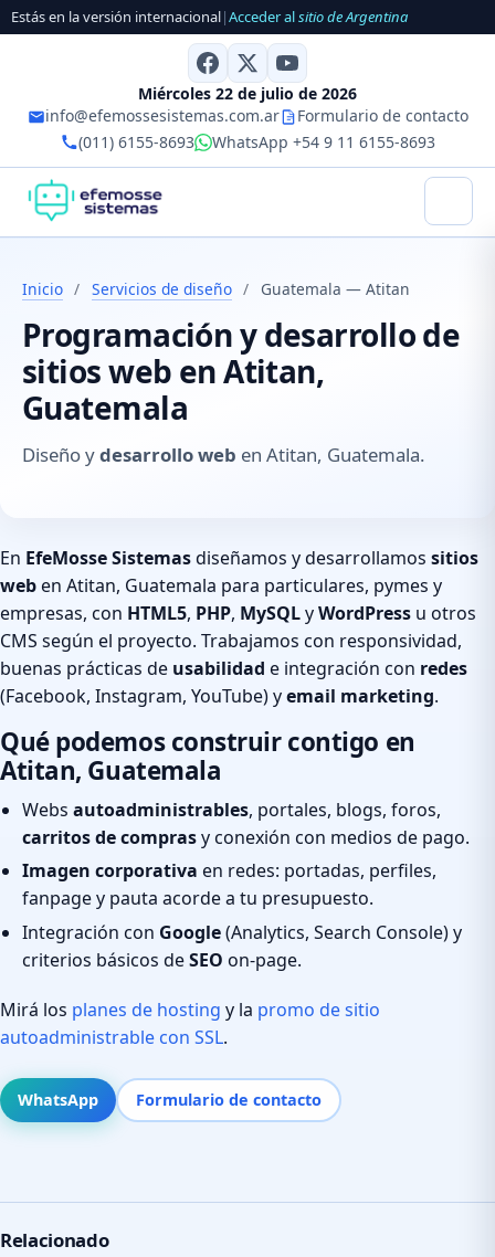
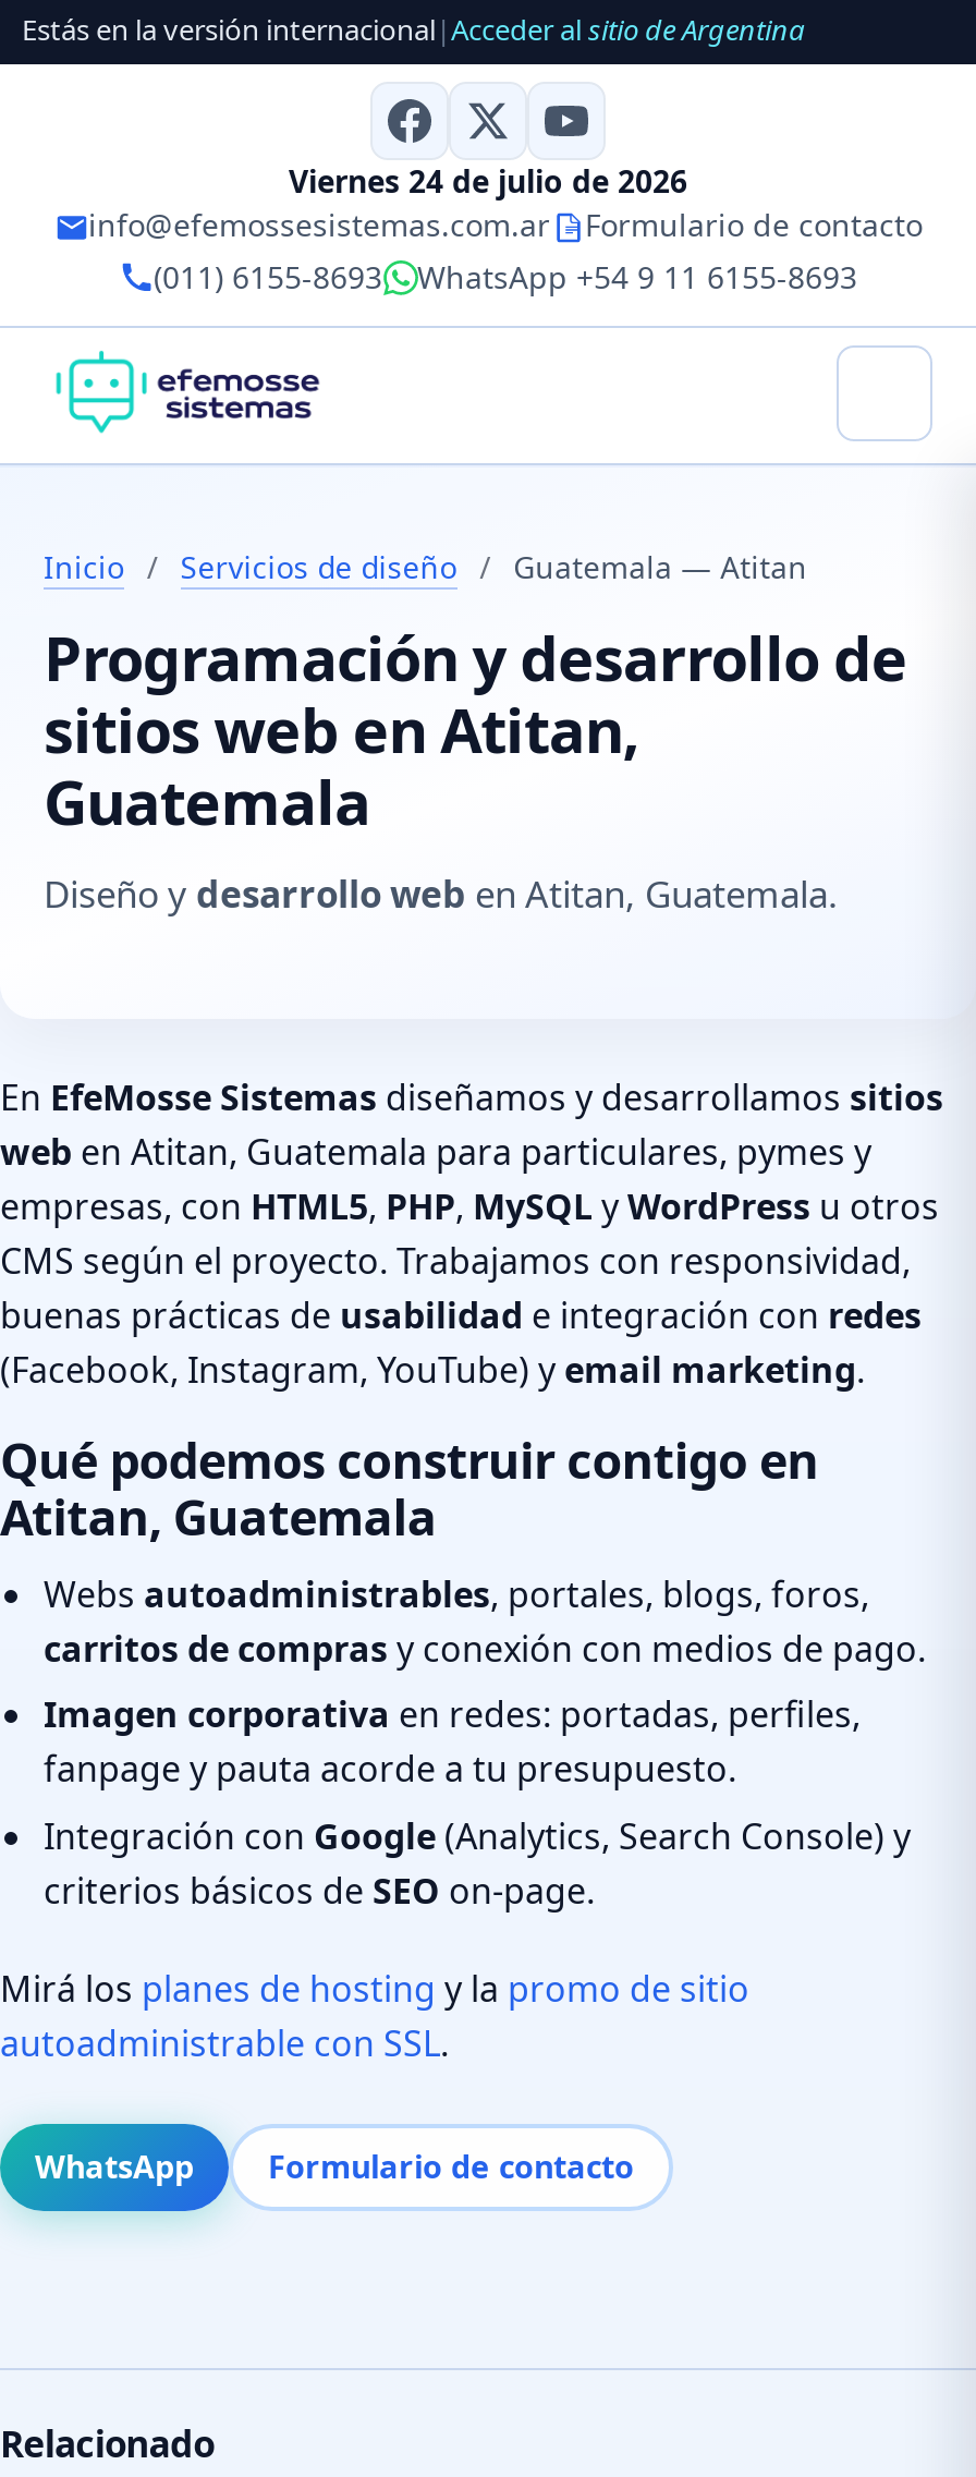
- Miércoles 22 de julio de 2026
+ Viernes 24 de julio de 2026
